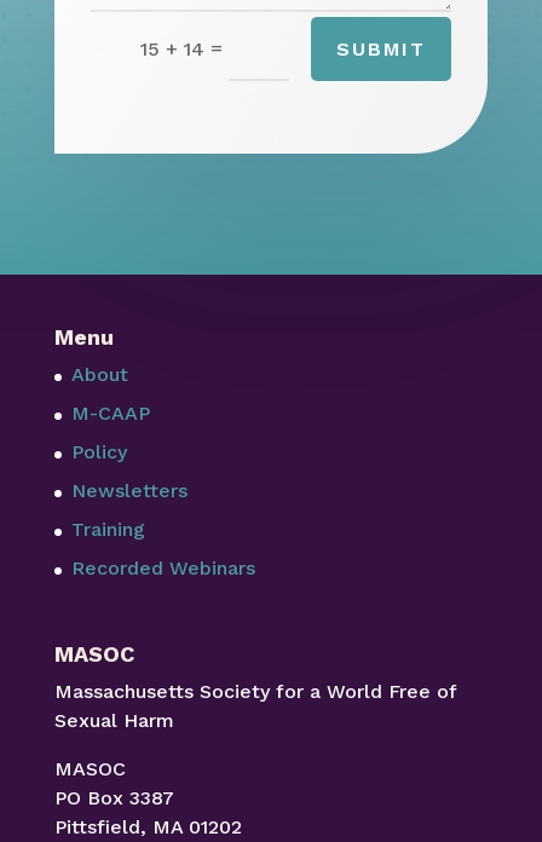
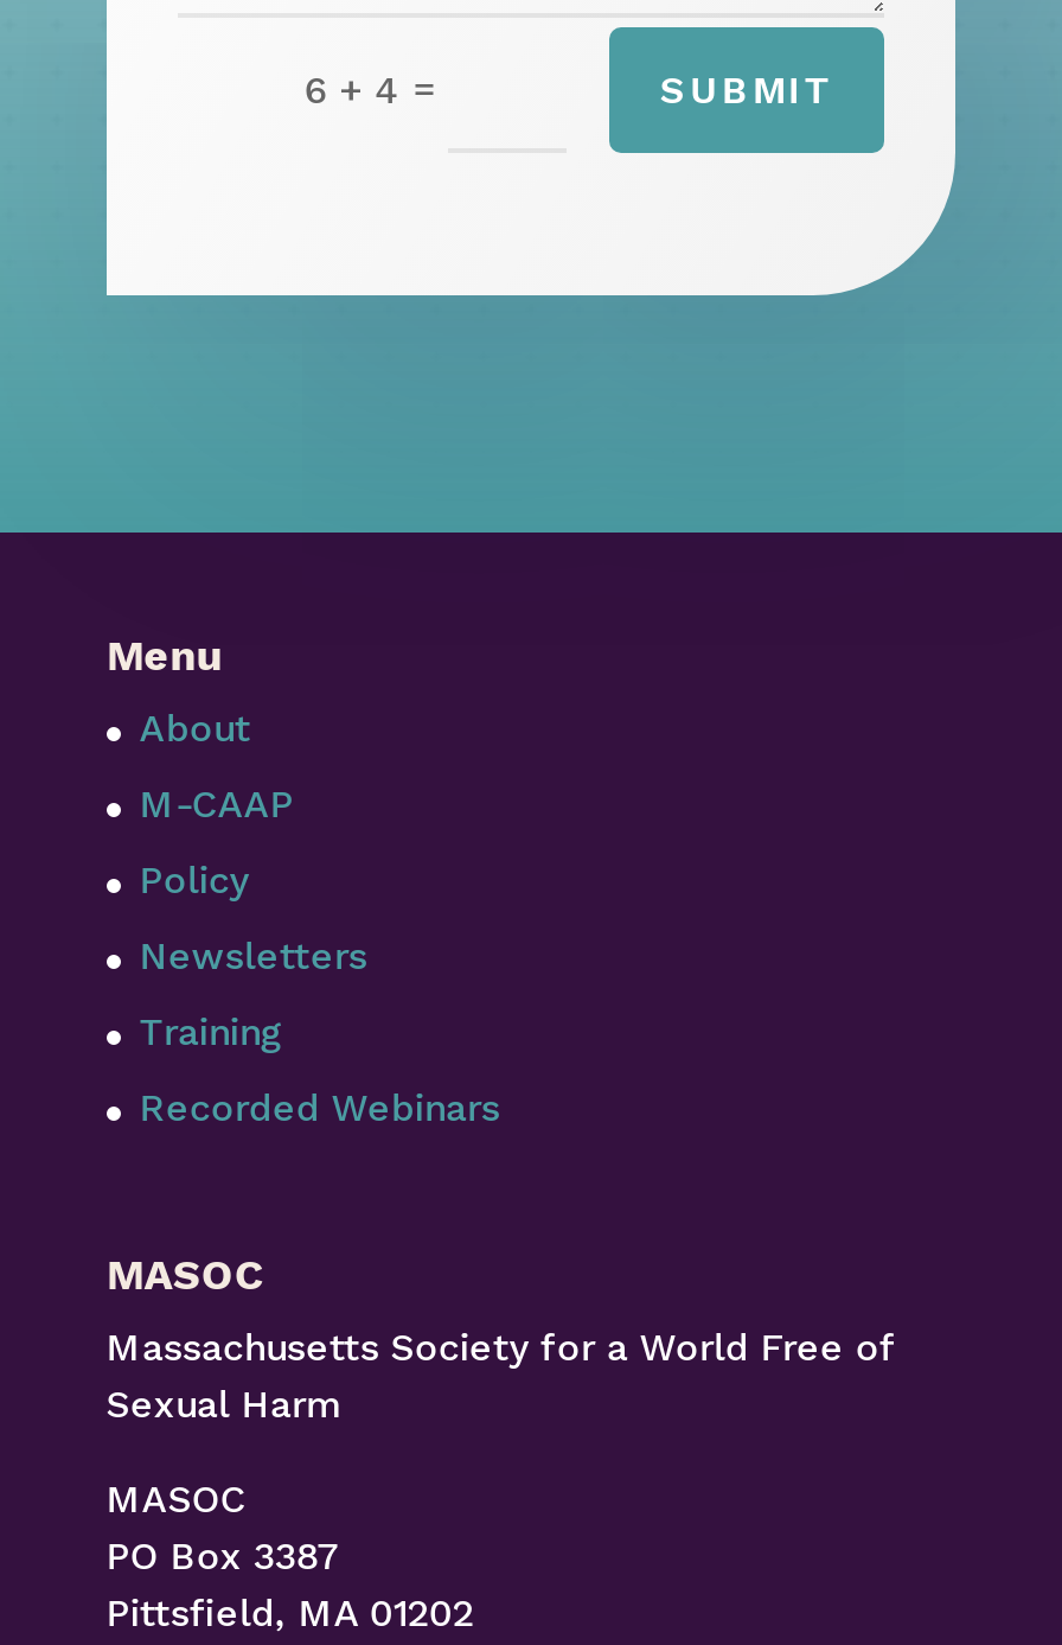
- 15 + 14 =
+ 6 + 4 =
